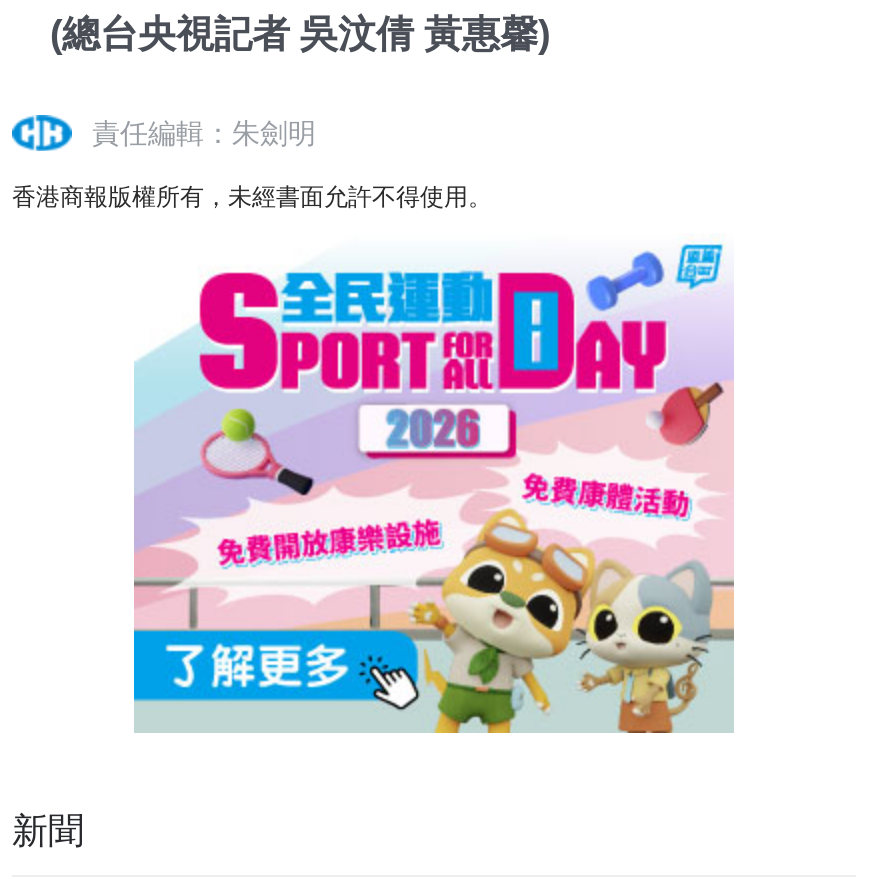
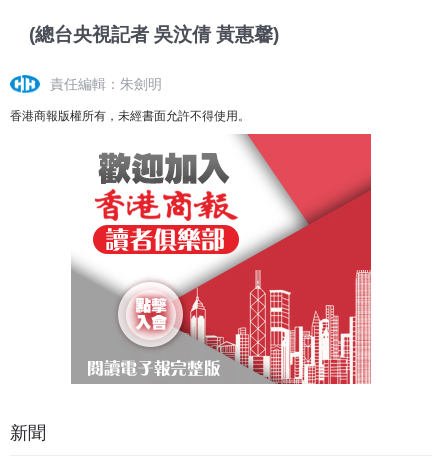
- [image]
+ [image]
